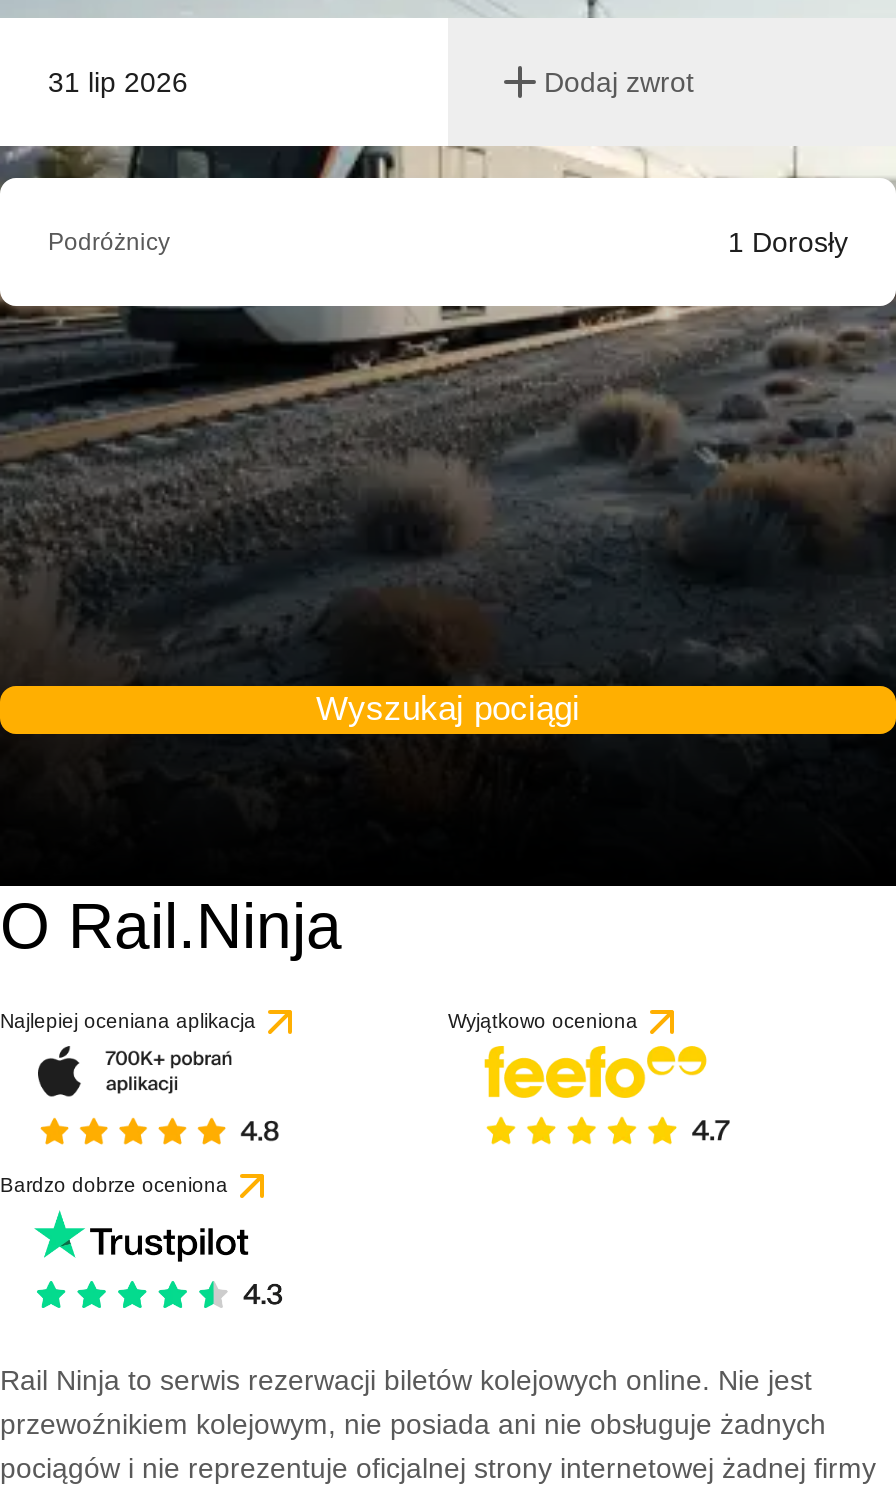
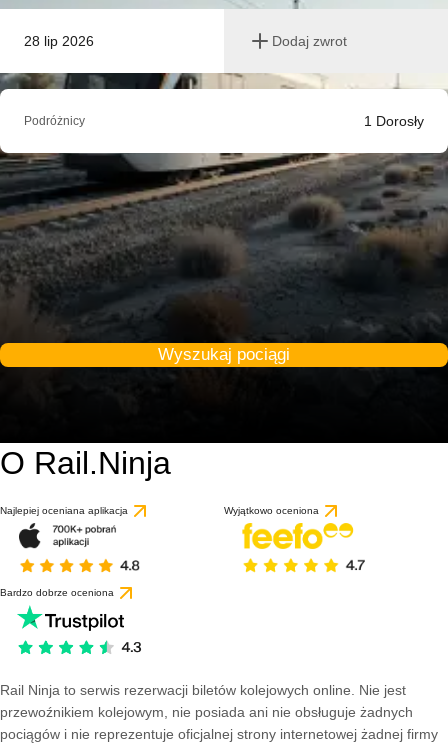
- 31 lip 2026
+ 28 lip 2026
